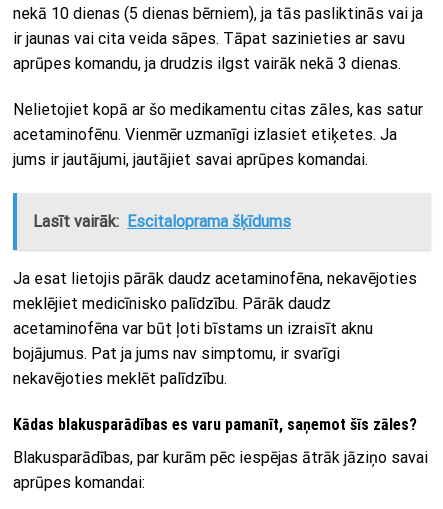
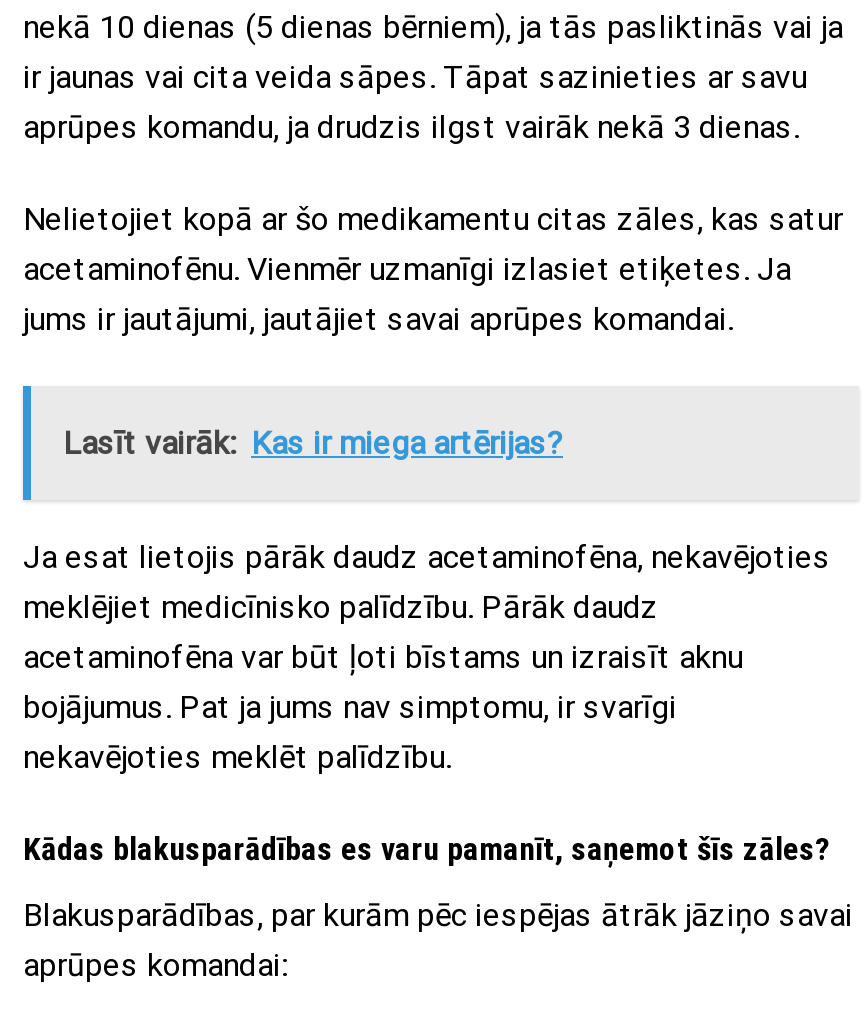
- Lasīt vairāk: Escitaloprama šķīdums
+ Lasīt vairāk: Kas ir miega artērijas?
